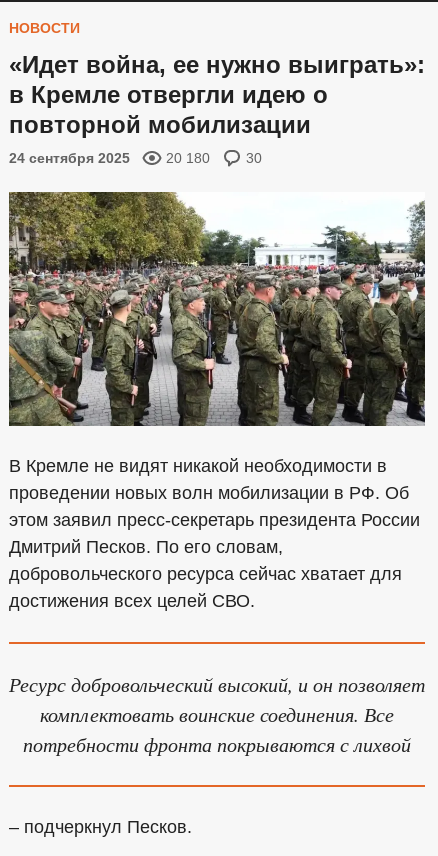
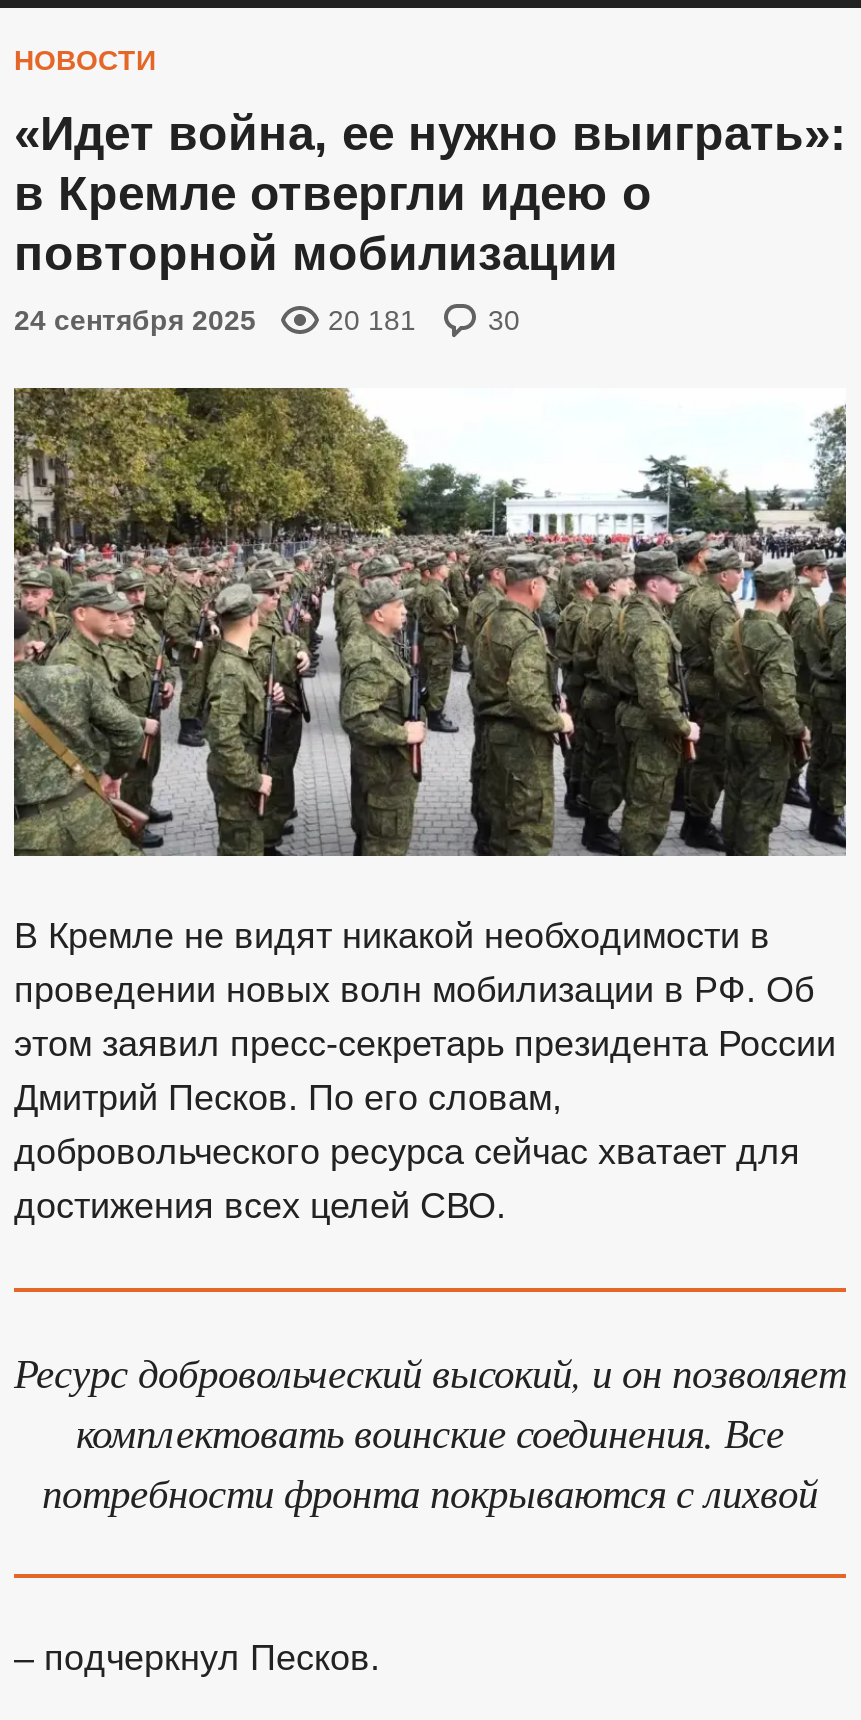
- 20 180
+ 20 181
